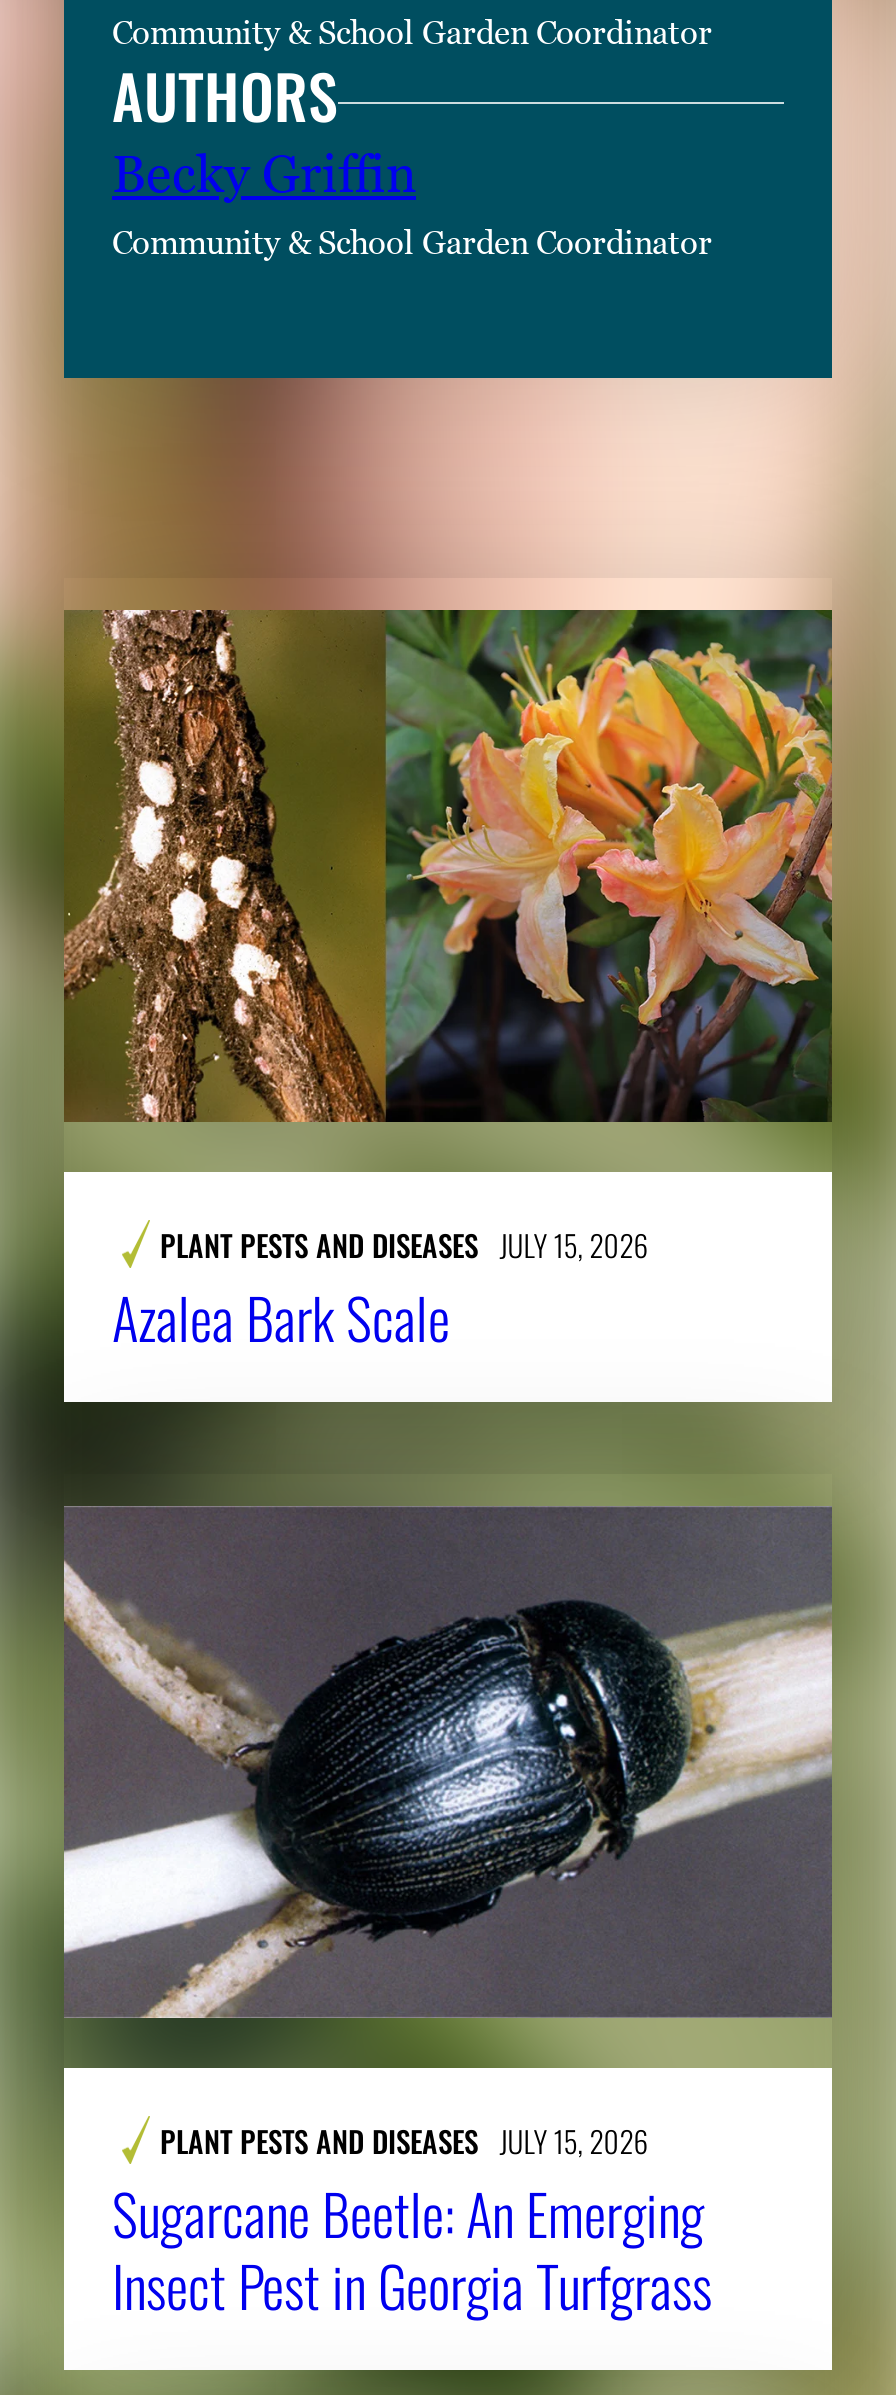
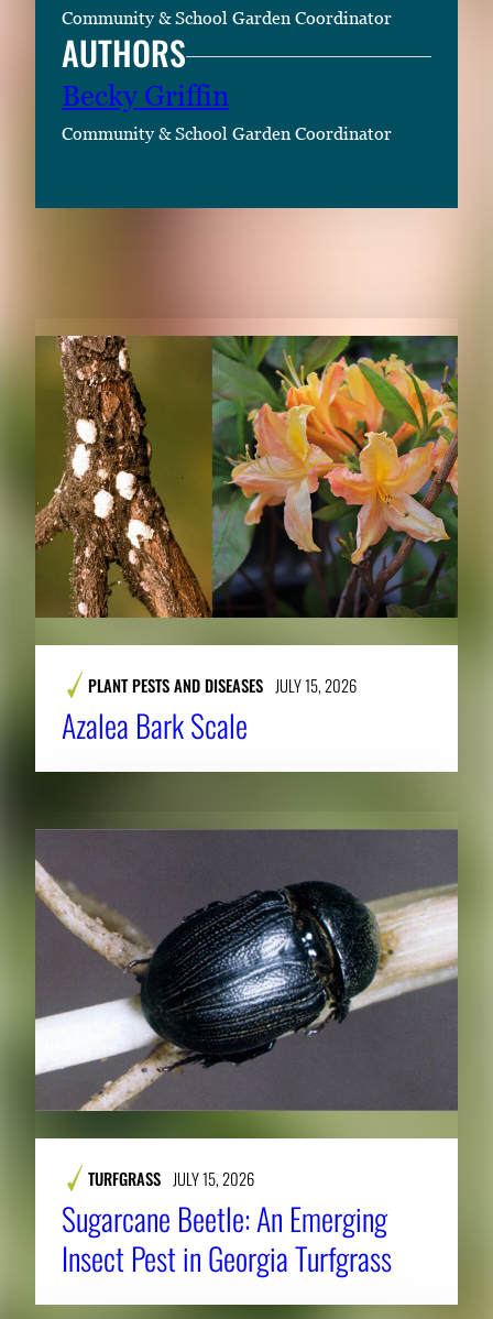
- PLANT PESTS AND DISEASES JULY 15, 2026
+ TURFGRASS JULY 15, 2026
